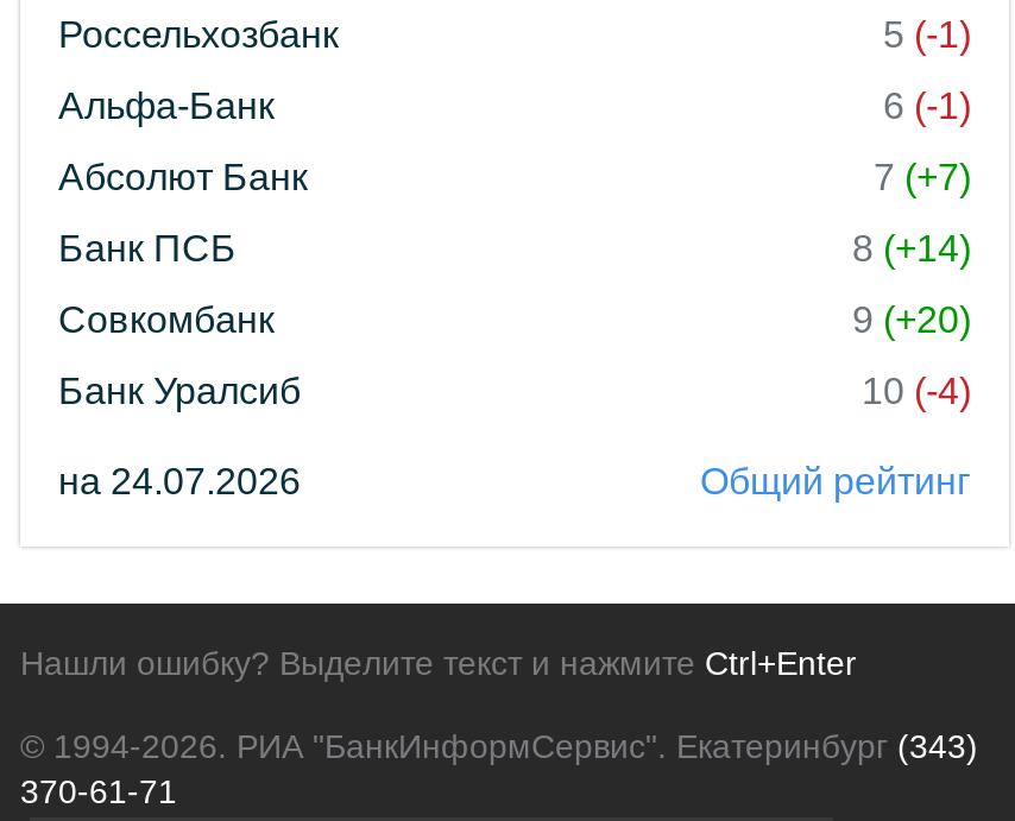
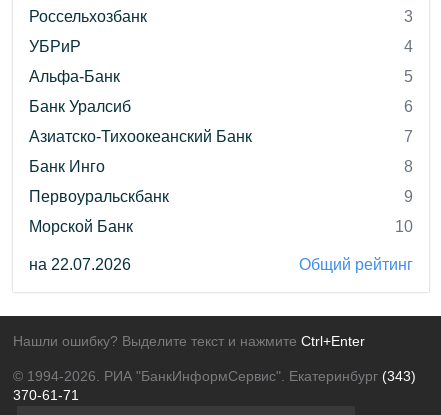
- 5 (-1)
+ 3
+ УБРиР
+ 4

- 6 (-1)
- Абсолют Банк
- 7 (+7)
- Банк ПСБ
- 8 (+14)
- Совкомбанк
- 9 (+20)
+ 5

- 10 (-4)
- на 24.07.2026
+ 6
+ Азиатско-Тихоокеанский Банк
+ 7
+ Банк Инго
+ 8
+ Первоуральскбанк
+ 9
+ Морской Банк
+ 10
+ на 22.07.2026

moved up: Банк Уралсиб
